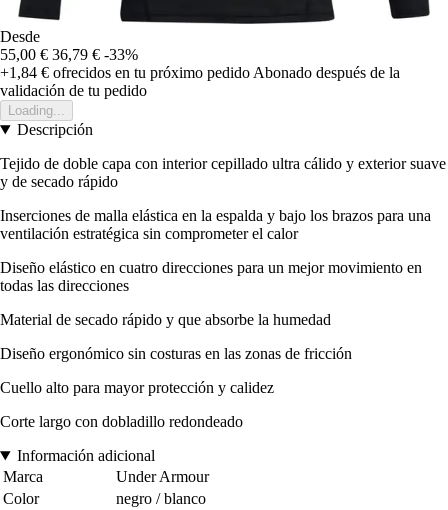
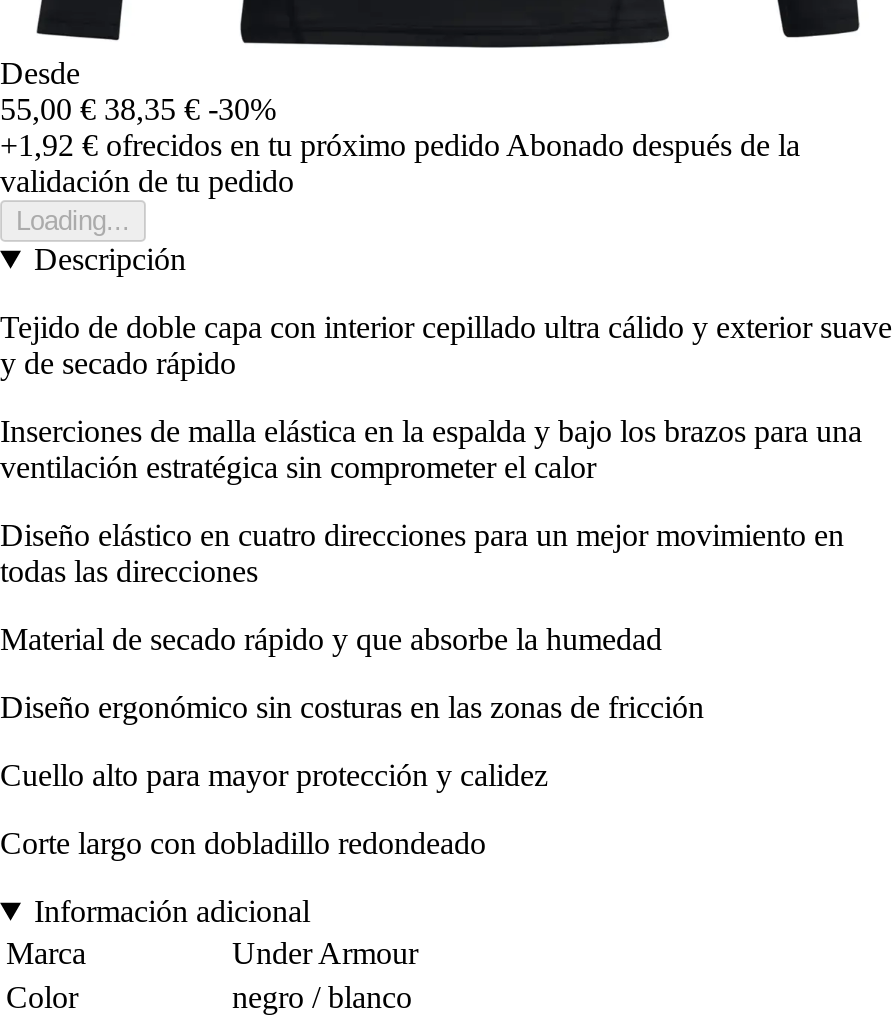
- 55,00 € 36,79 € -33%
+ 55,00 € 38,35 € -30%

- +1,84 €ofrecidos en tu próximo pedido Abonado después de la
+ +1,92 €ofrecidos en tu próximo pedido Abonado después de la
